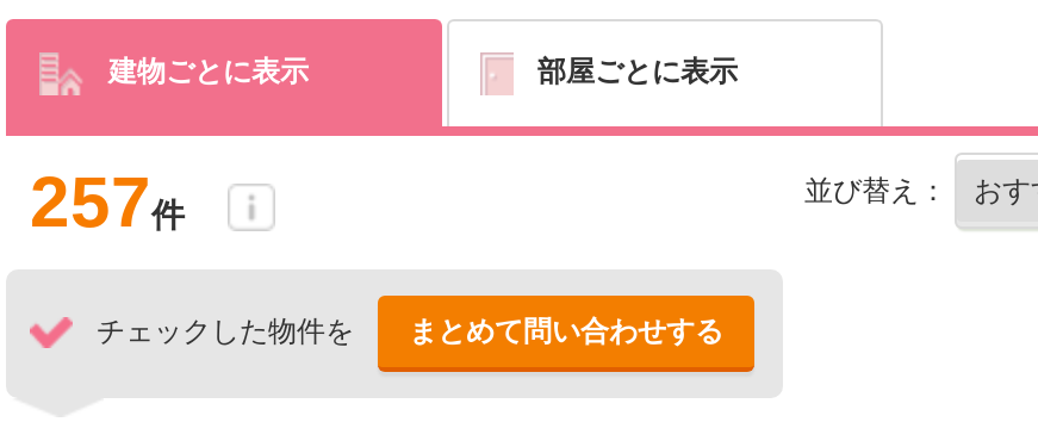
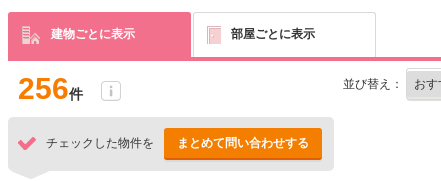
- 257件
+ 256件
